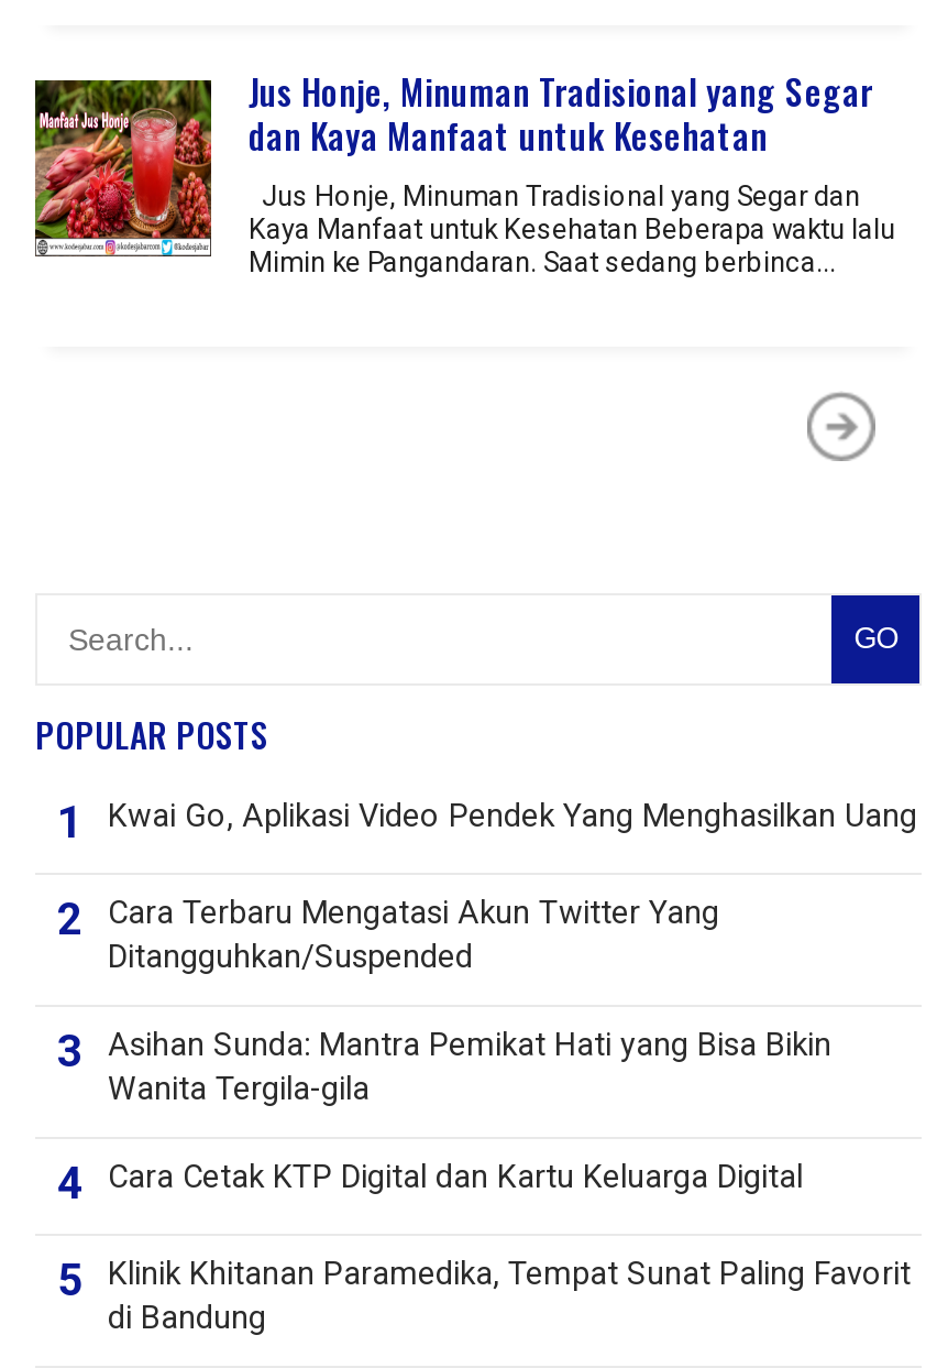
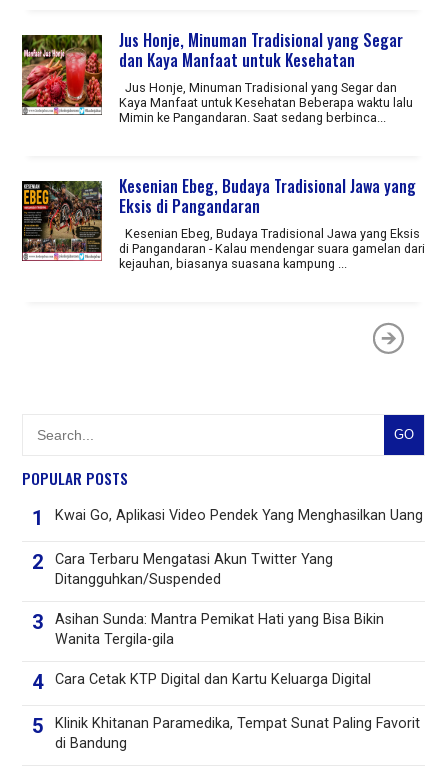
+ [image]
+ Kesenian Ebeg, Budaya Tradisional Jawa yang
+ Eksis di Pangandaran
+ Kesenian Ebeg, Budaya Tradisional Jawa yang Eksis
+ di Pangandaran - Kalau mendengar suara gamelan dari
+ kejauhan, biasanya suasana kampung ...
